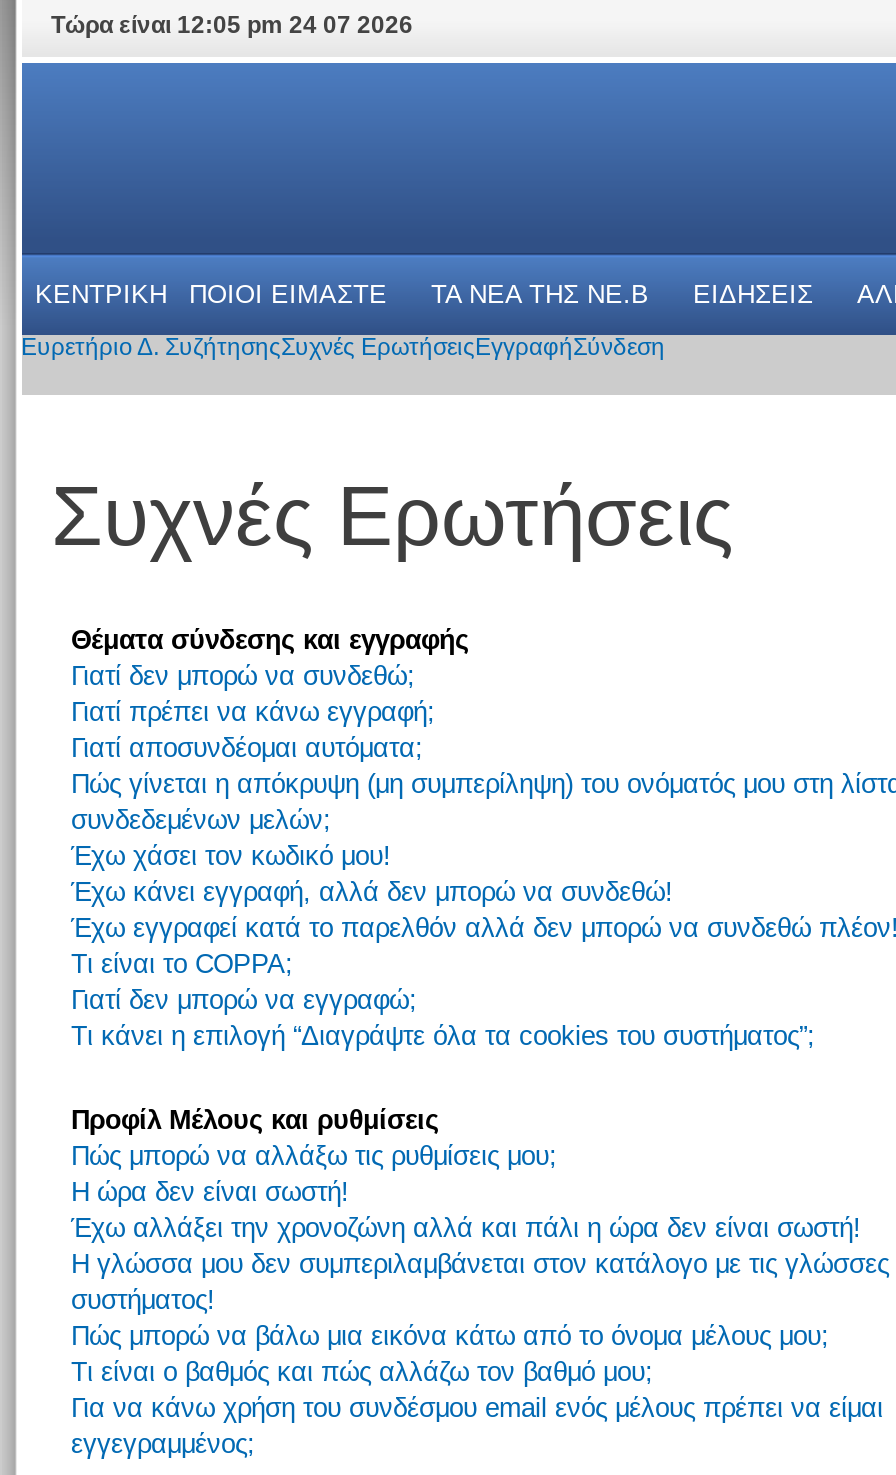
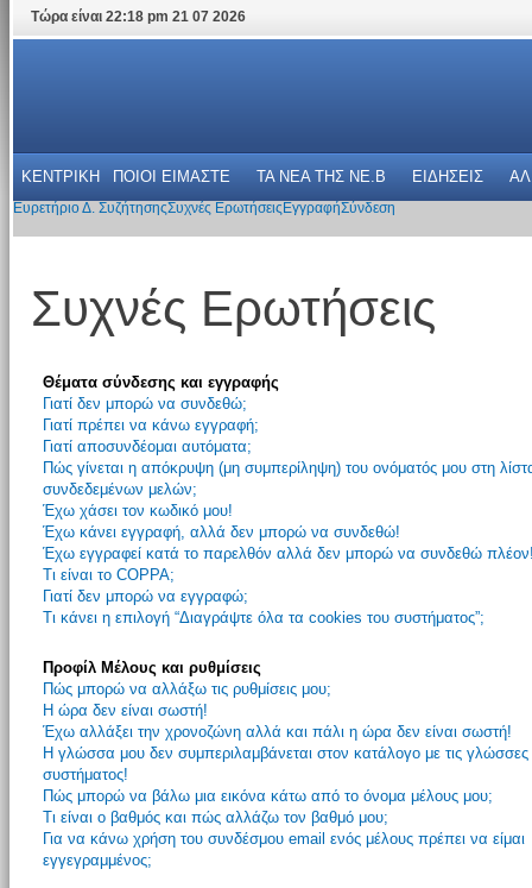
- Τώρα είναι 12:05 pm 24 07 2026
+ Τώρα είναι 22:18 pm 21 07 2026
